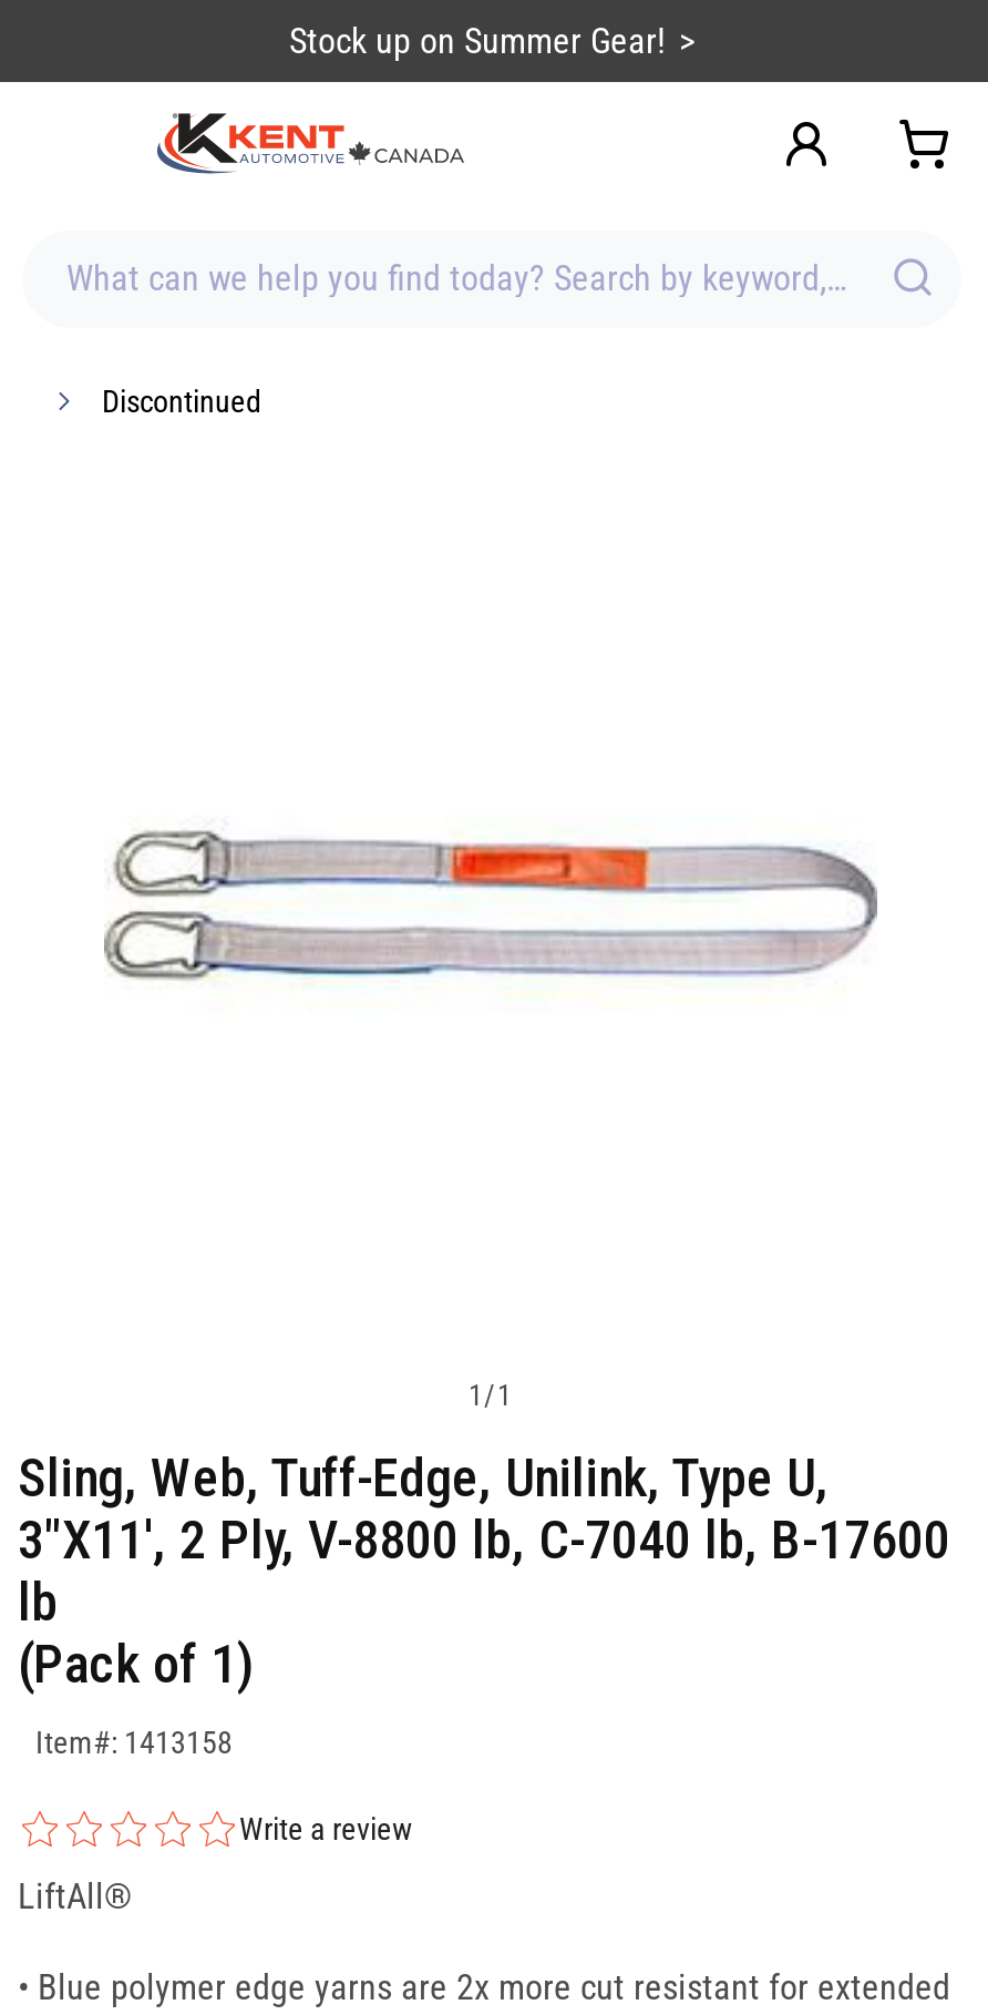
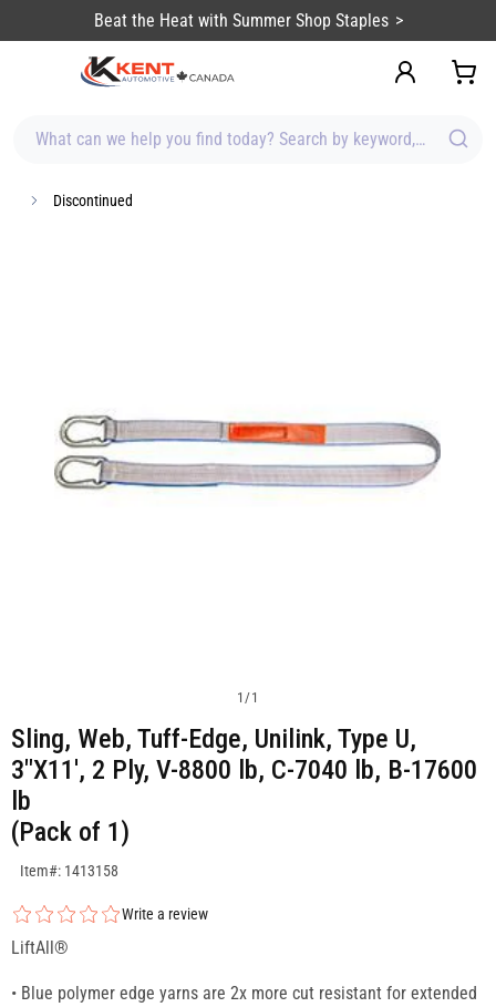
- Stock up on Summer Gear!
+ Beat the Heat with Summer Shop Staples
